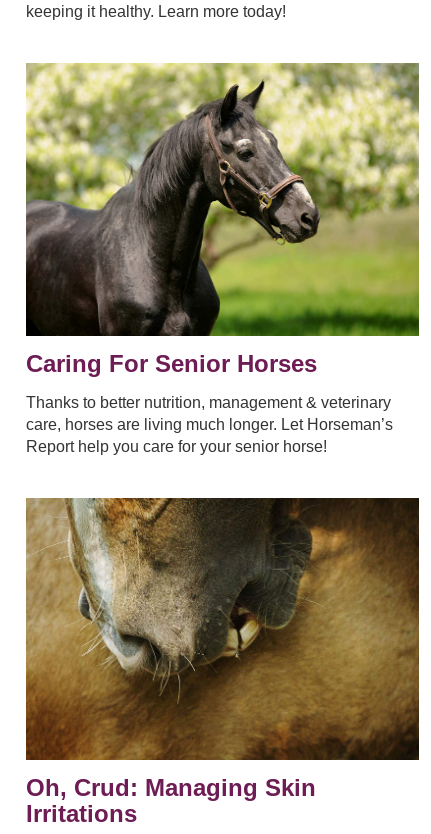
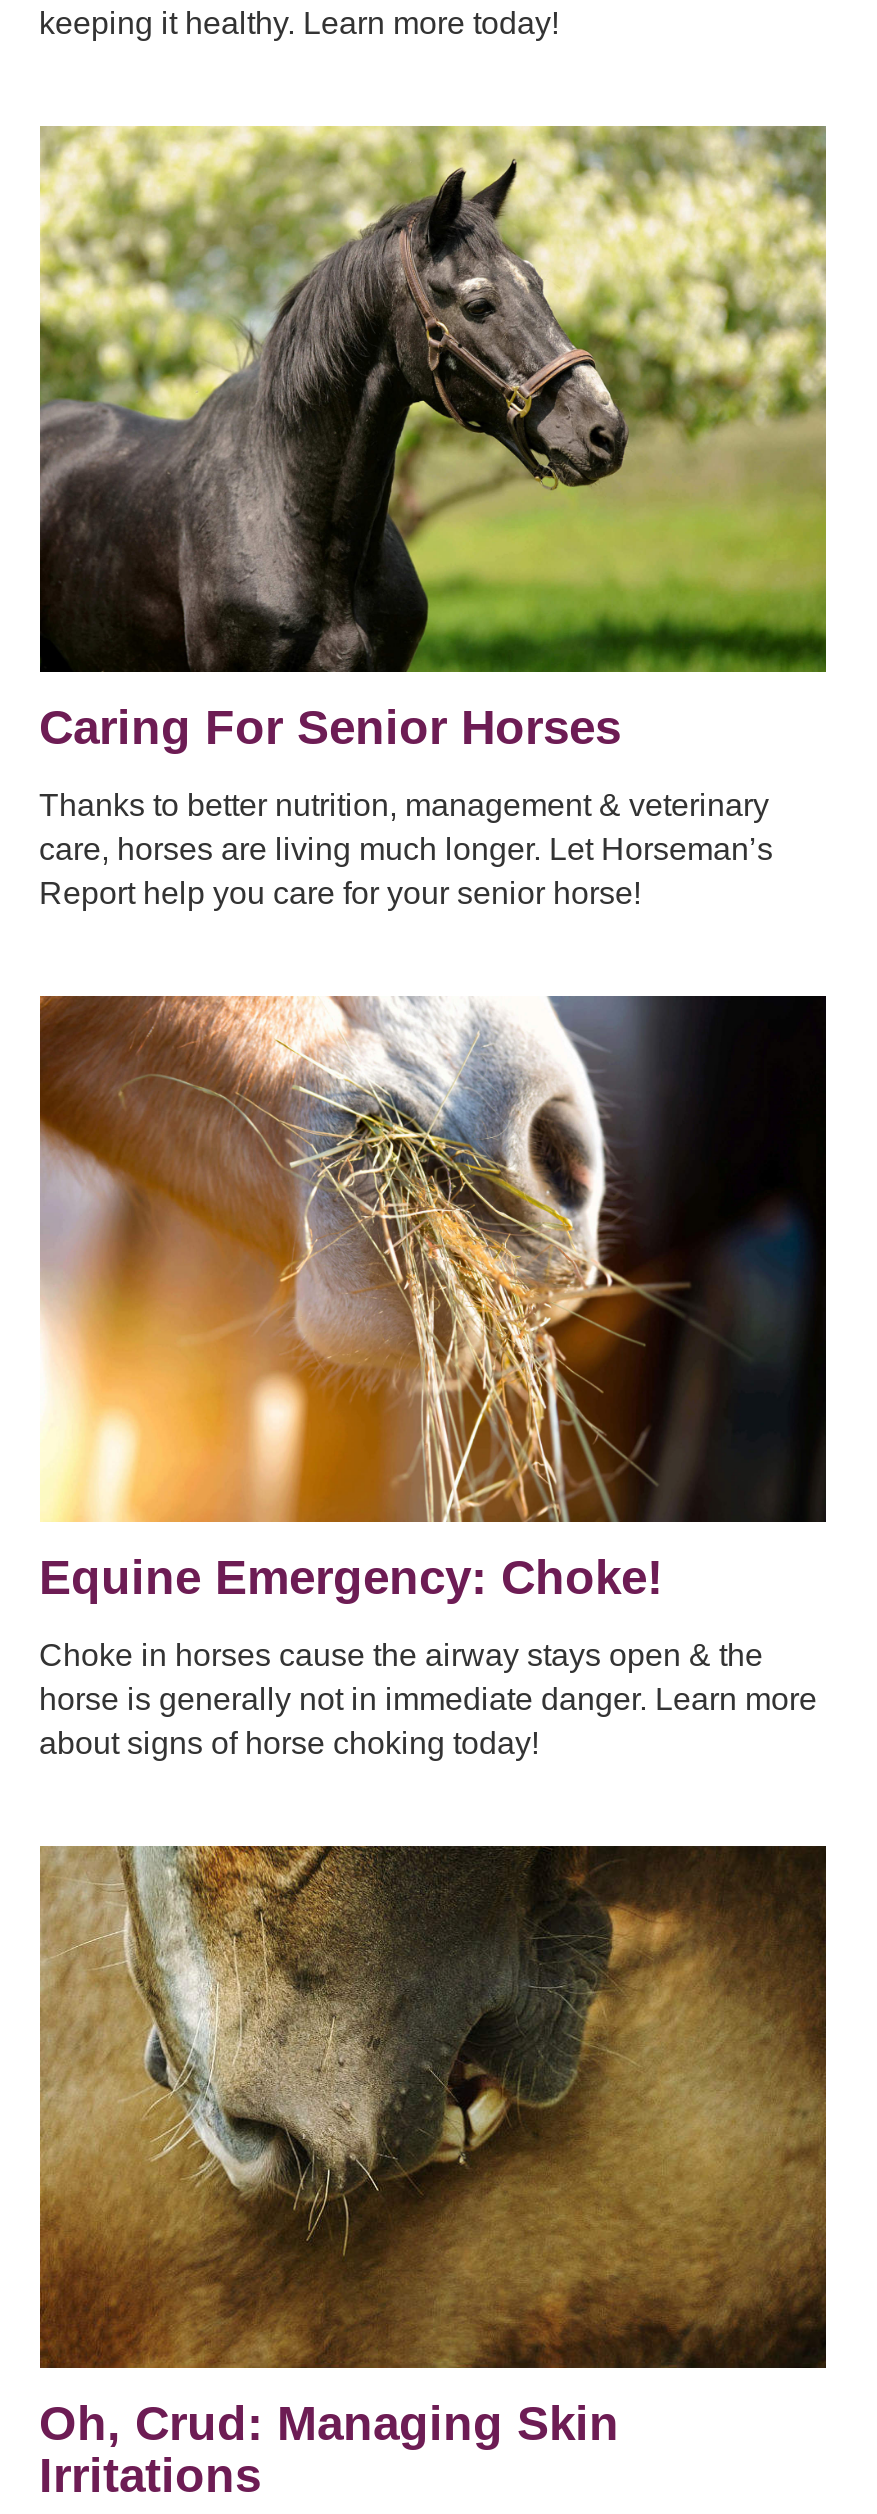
+ [image]
+ Equine Emergency: Choke!
+ Choke in horses cause the airway stays open & the
+ horse is generally not in immediate danger. Learn more
+ about signs of horse choking today!
